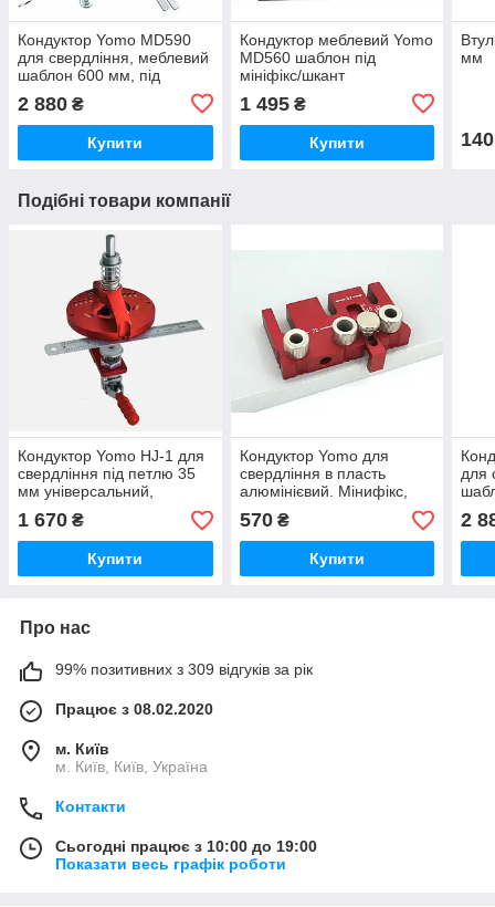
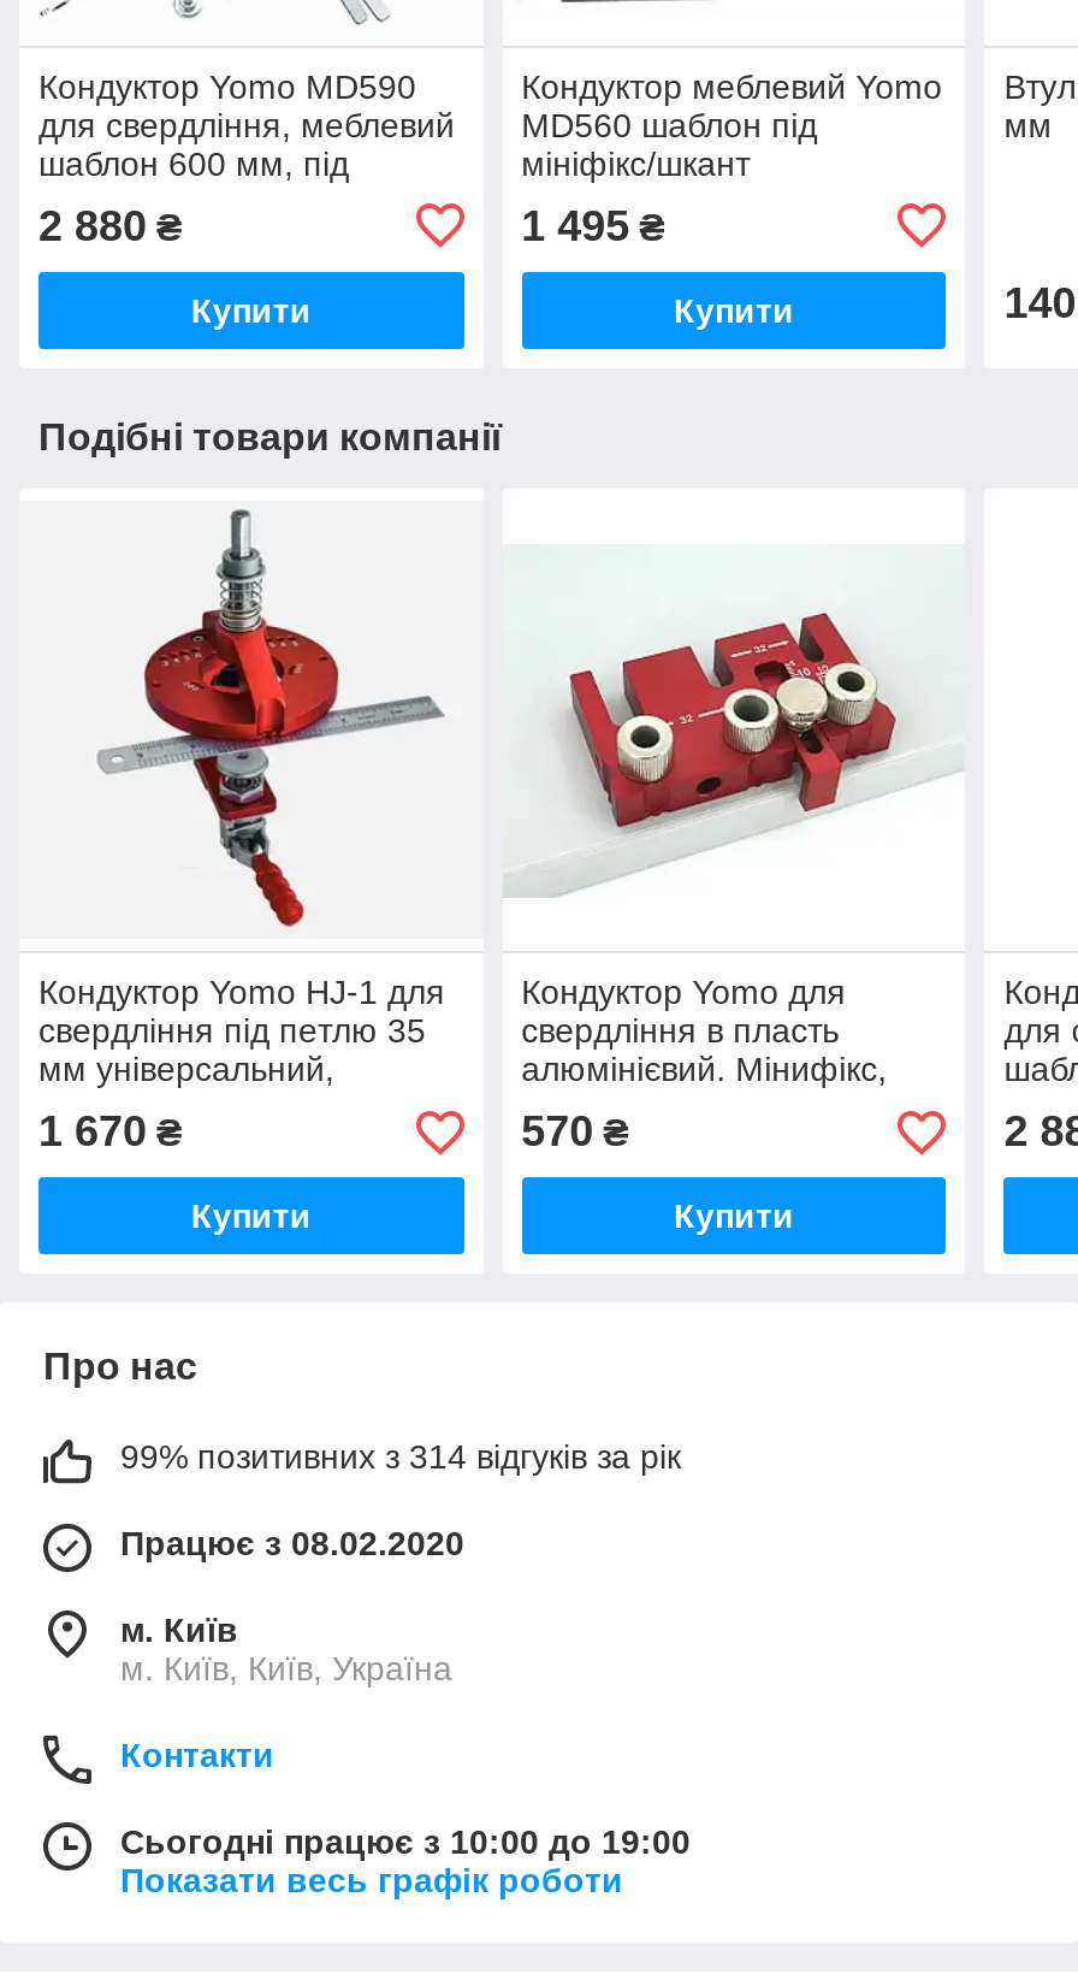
- 99% позитивних з 309 відгуків за рік
+ 99% позитивних з 314 відгуків за рік
